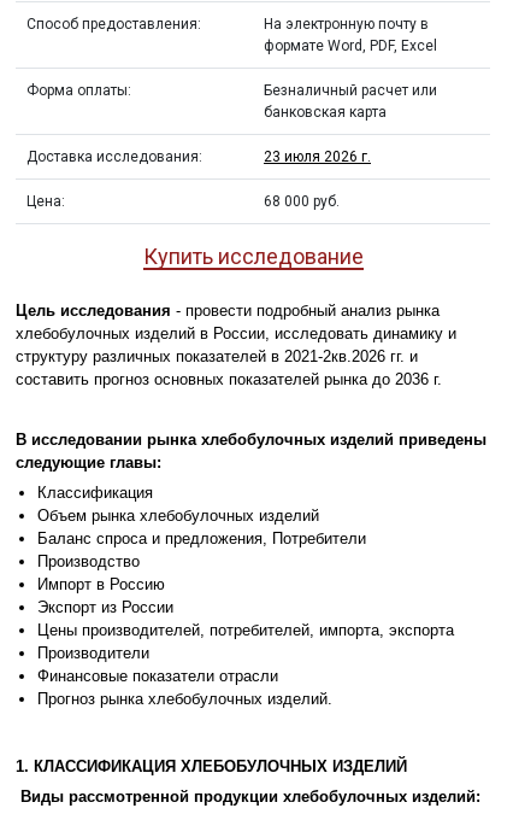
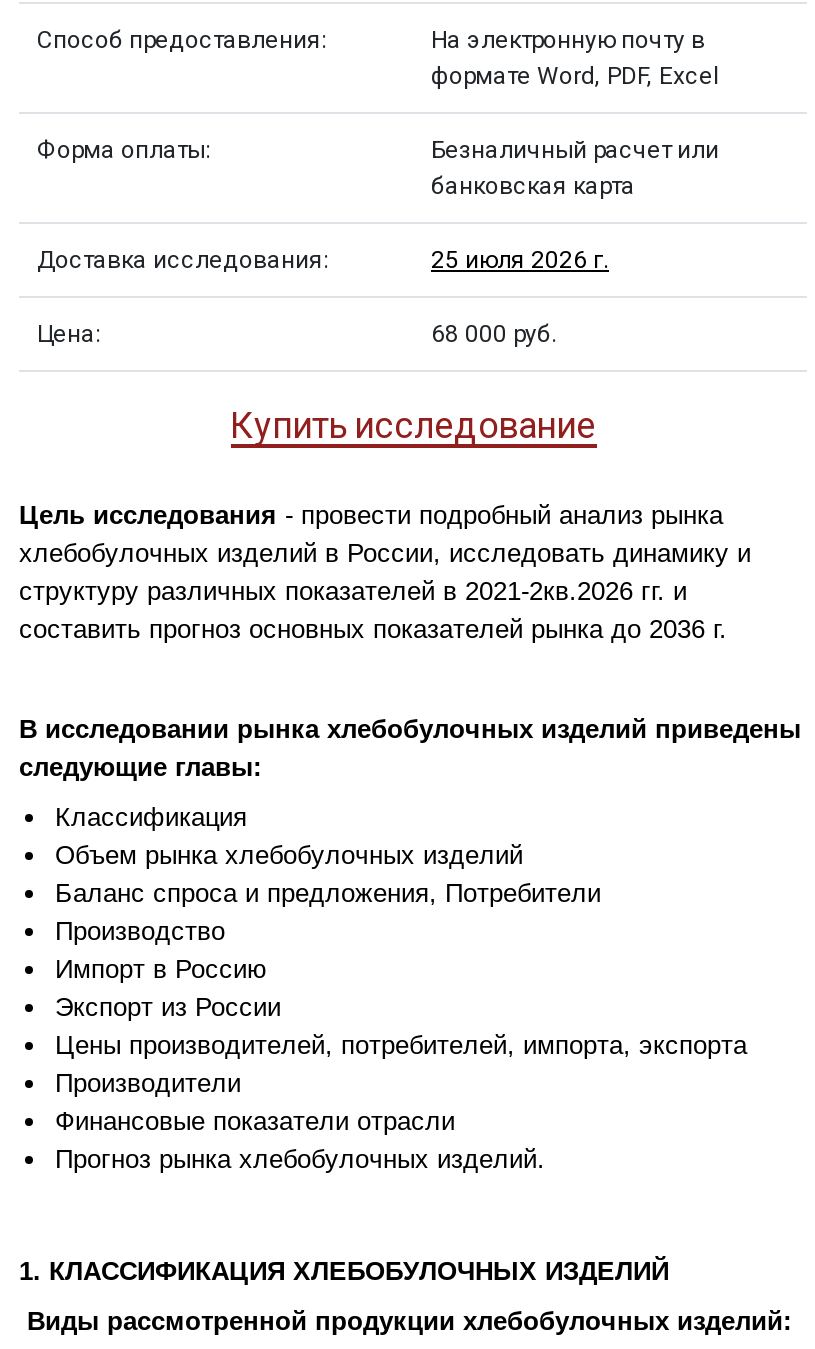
- 23 июля 2026 г.
+ 25 июля 2026 г.
